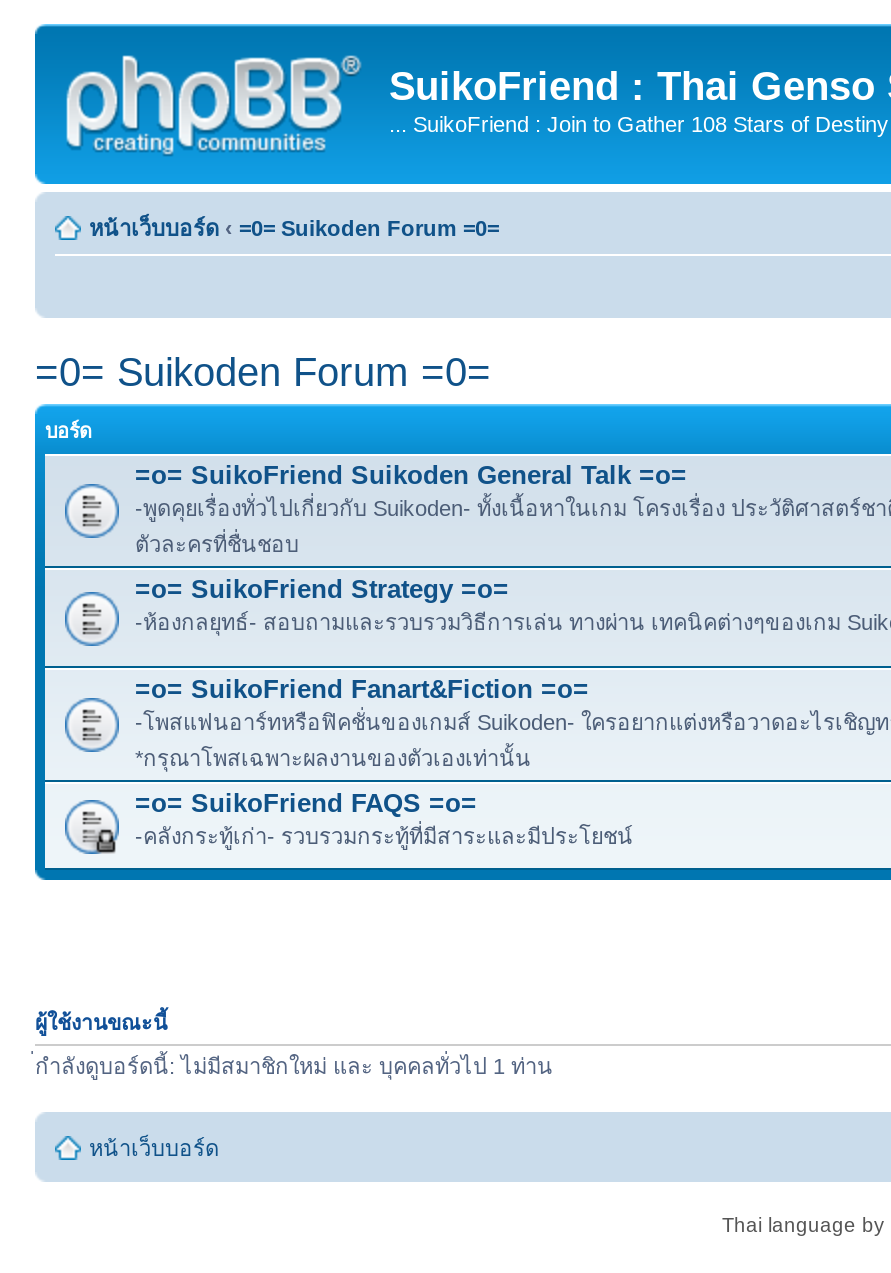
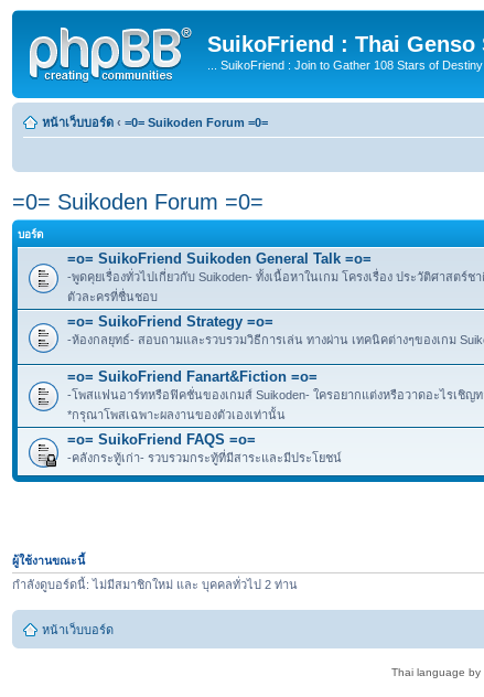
- ่กำลังดูบอร์ดนี้: ไม่มีสมาชิกใหม่ และ บุคคลทั่วไป 1 ท่าน
+ กำลังดูบอร์ดนี้: ไม่มีสมาชิกใหม่ และ บุคคลทั่วไป 2 ท่าน
